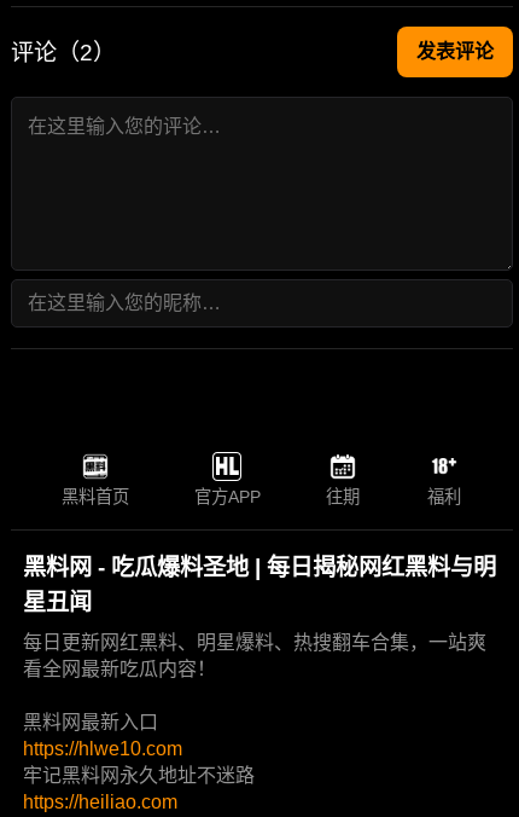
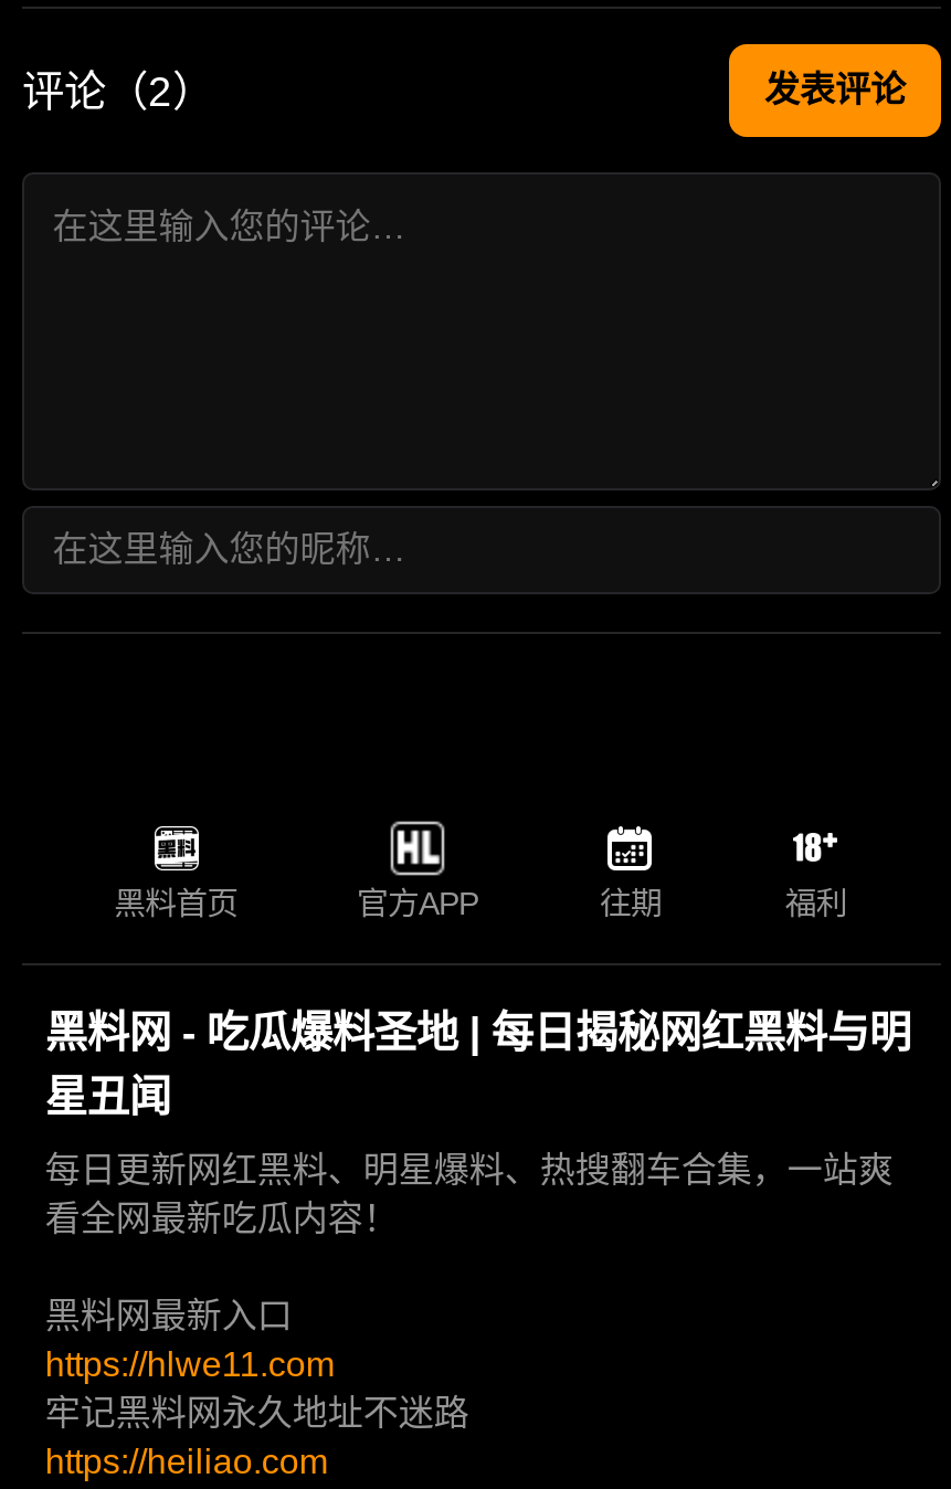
- https://hlwe10.com
+ https://hlwe11.com
